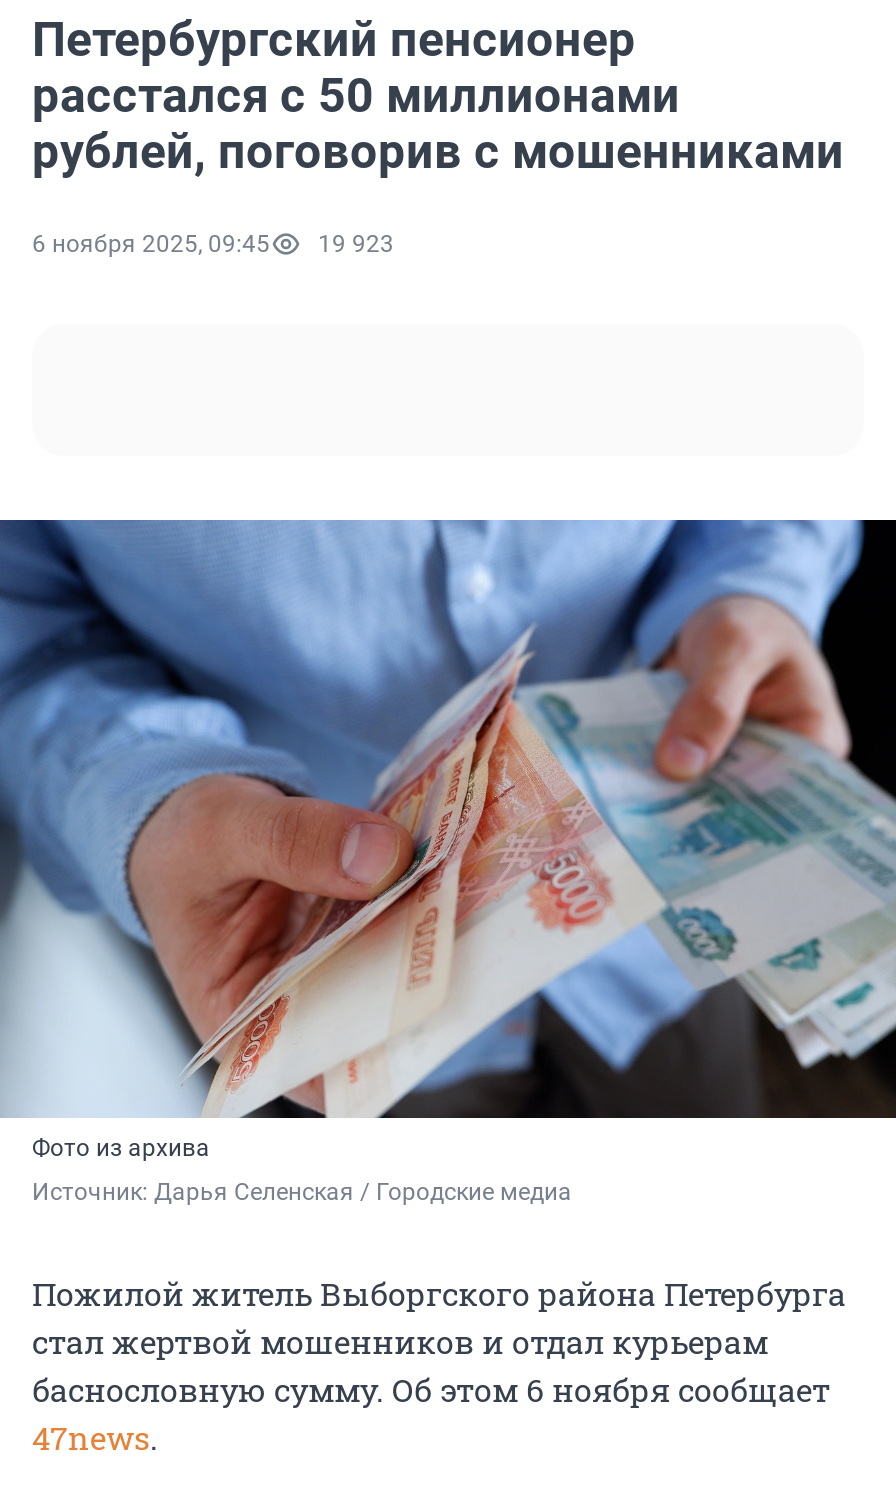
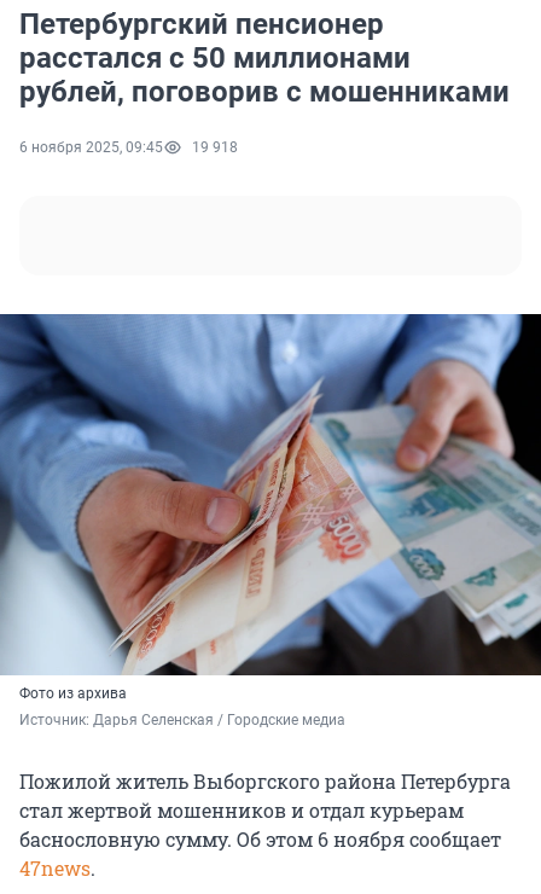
- 6 ноября 2025, 09:45 19 923
+ 6 ноября 2025, 09:45 19 918
